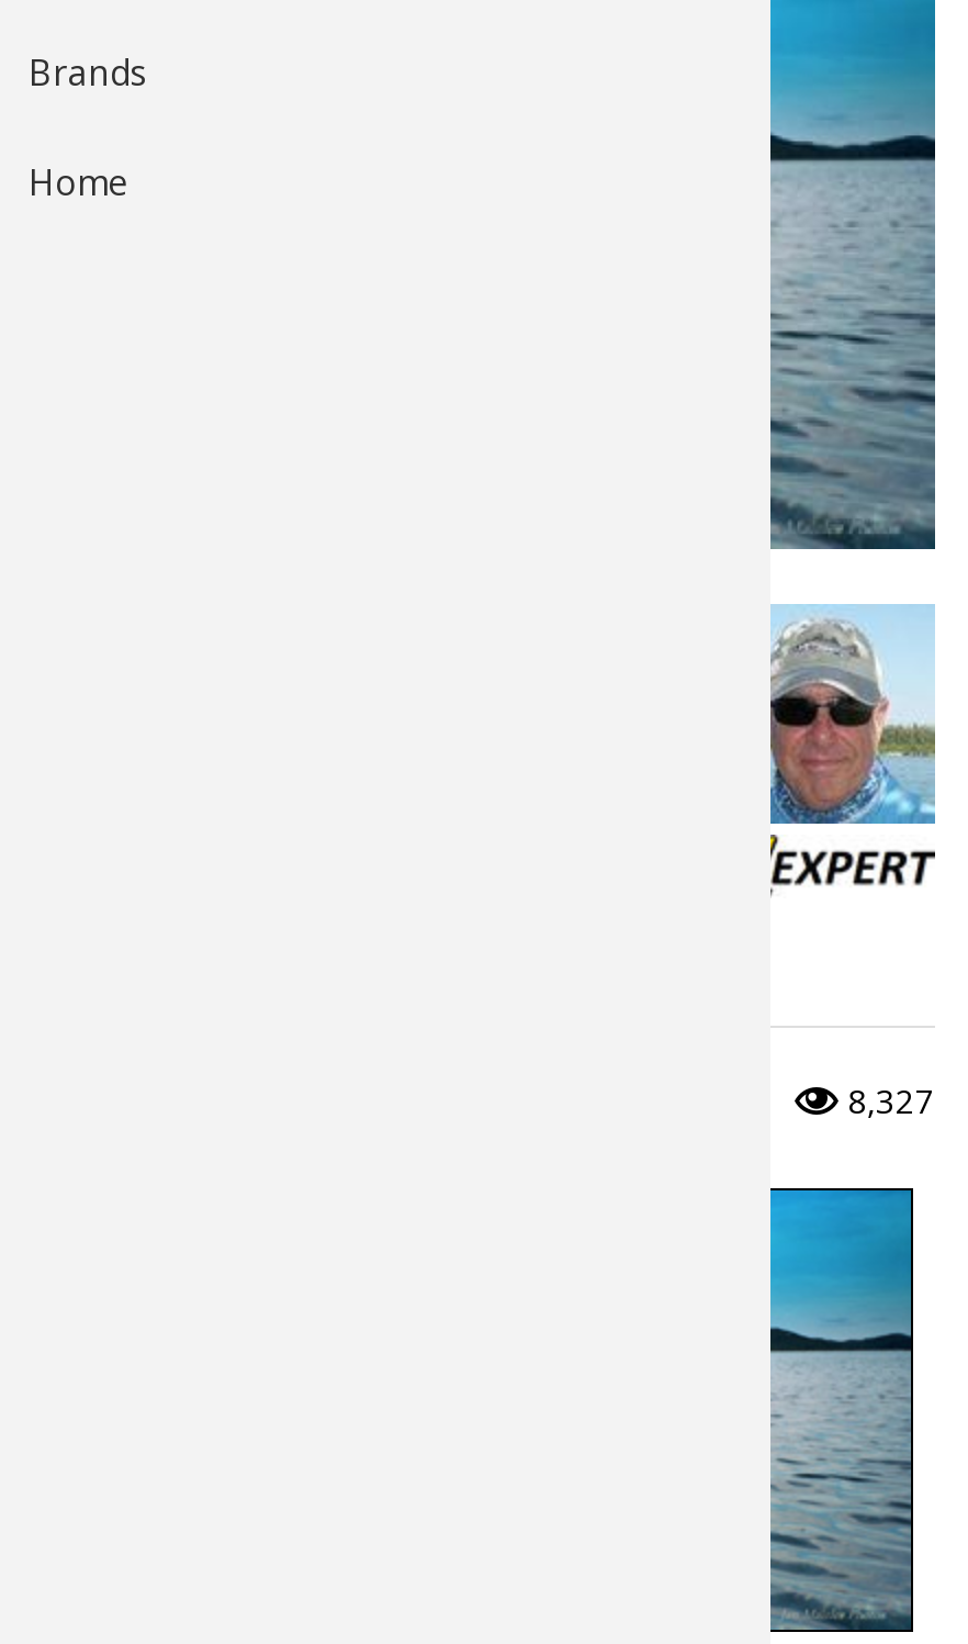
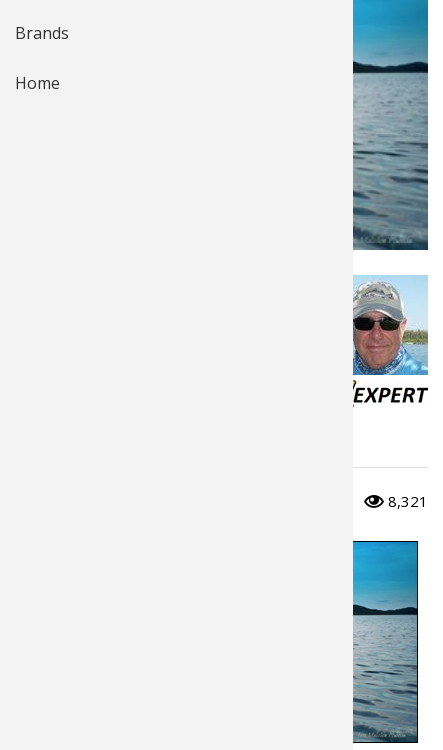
- 8,327
+ 8,321
